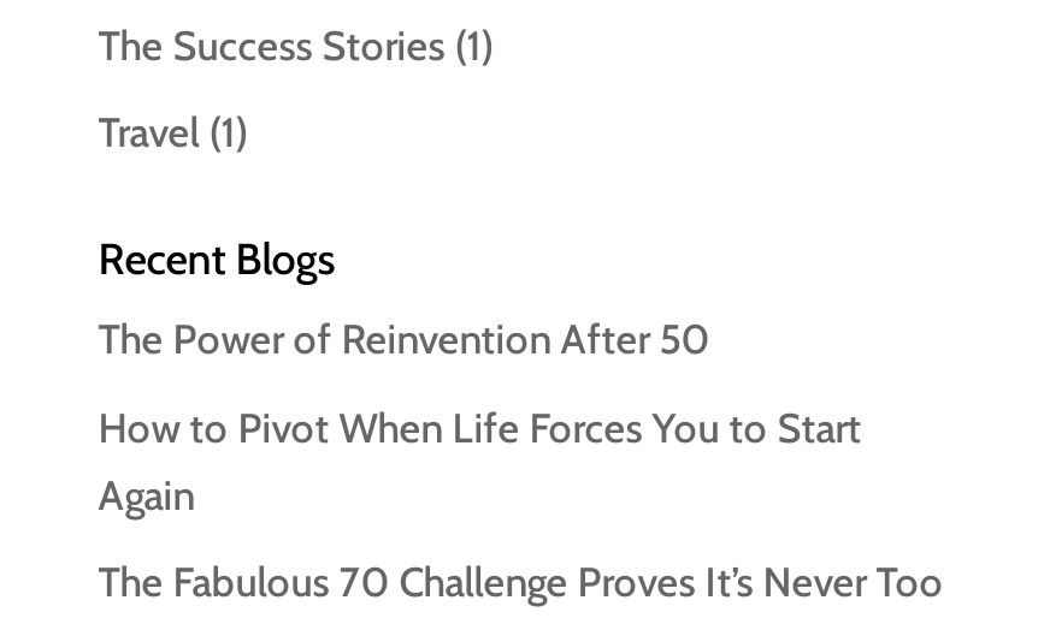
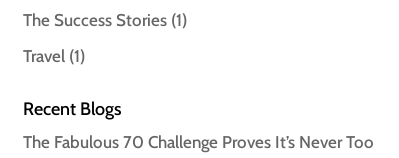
- The Power of Reinvention After 50
- How to Pivot When Life Forces You to Start
- Again
